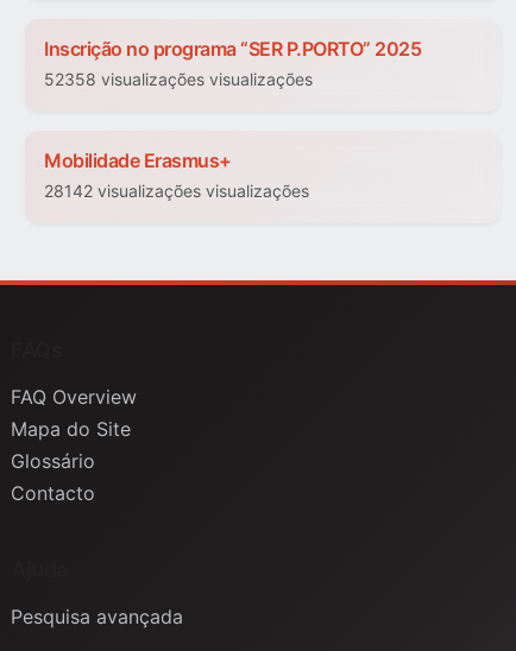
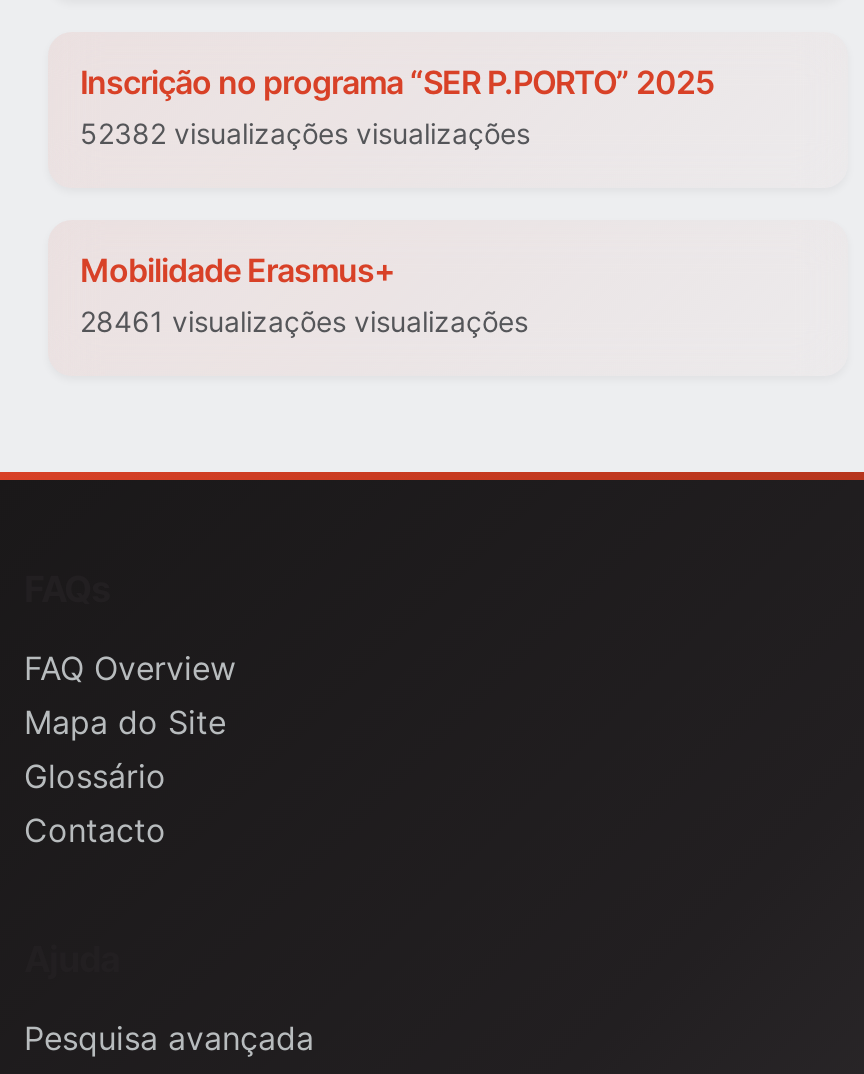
- 52358 visualizações visualizações
+ 52382 visualizações visualizações

- 28142 visualizações visualizações
+ 28461 visualizações visualizações
